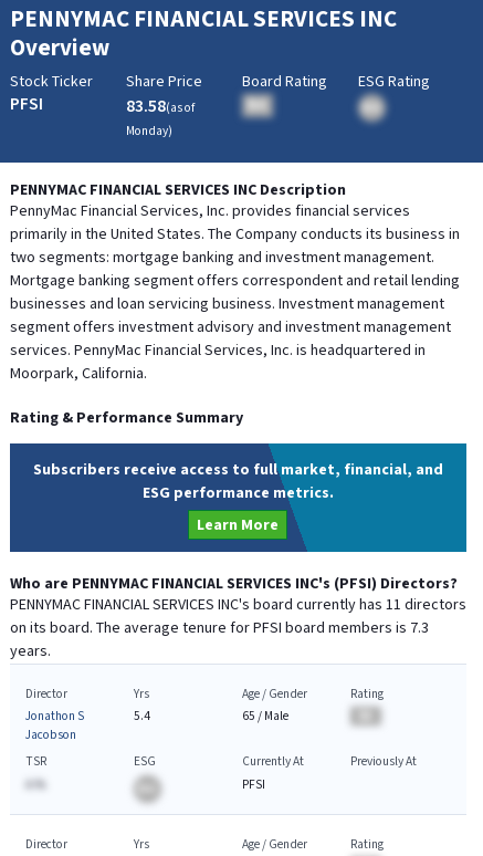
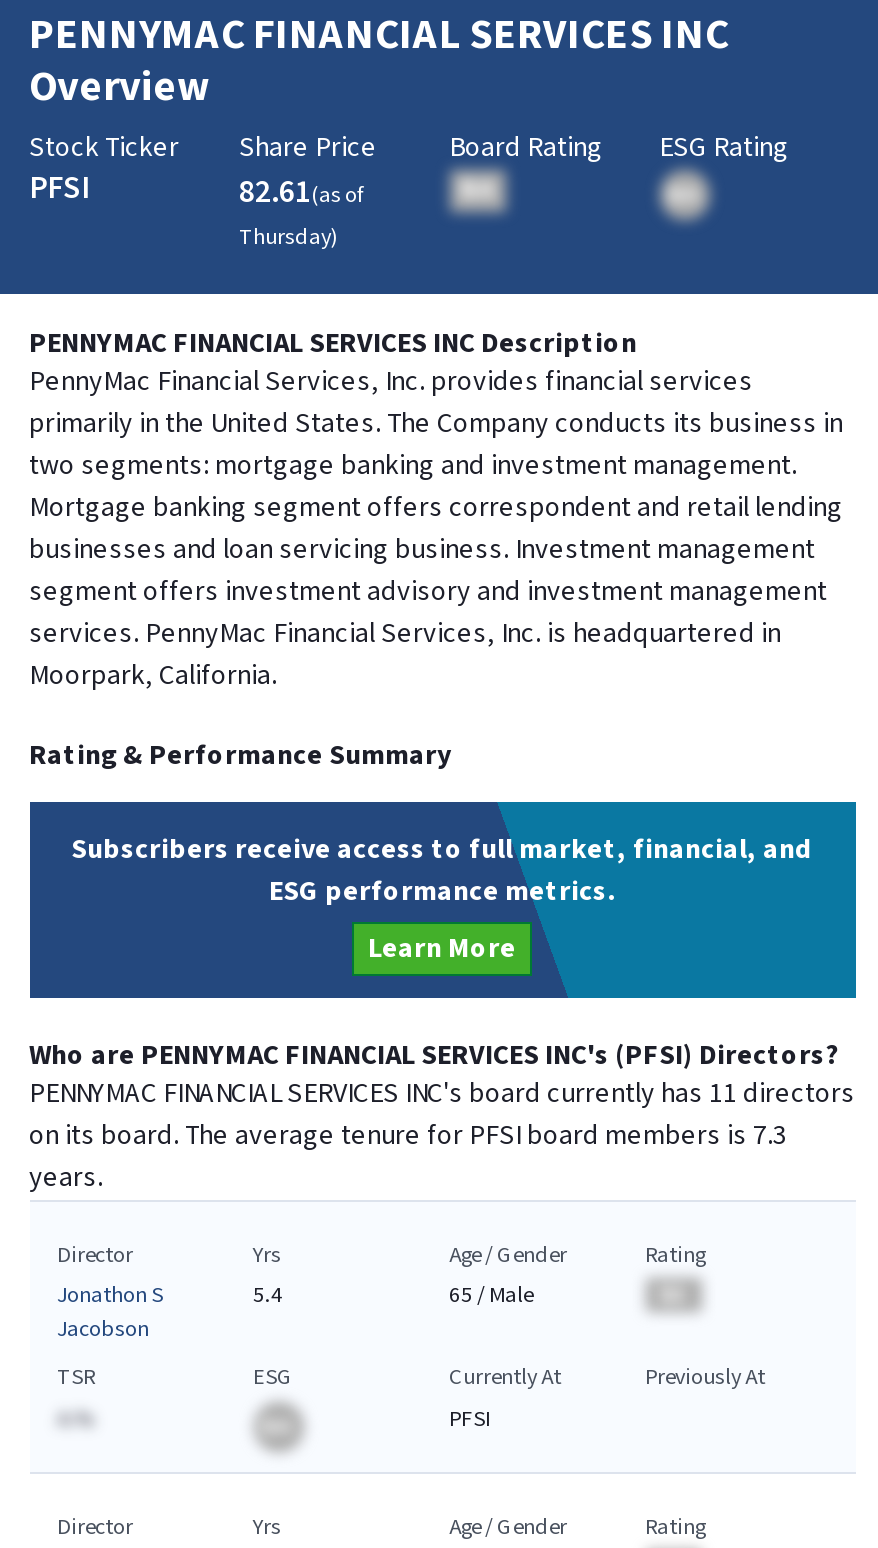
- 83.58(as of
- Monday)
+ 82.61(as of
+ Thursday)
